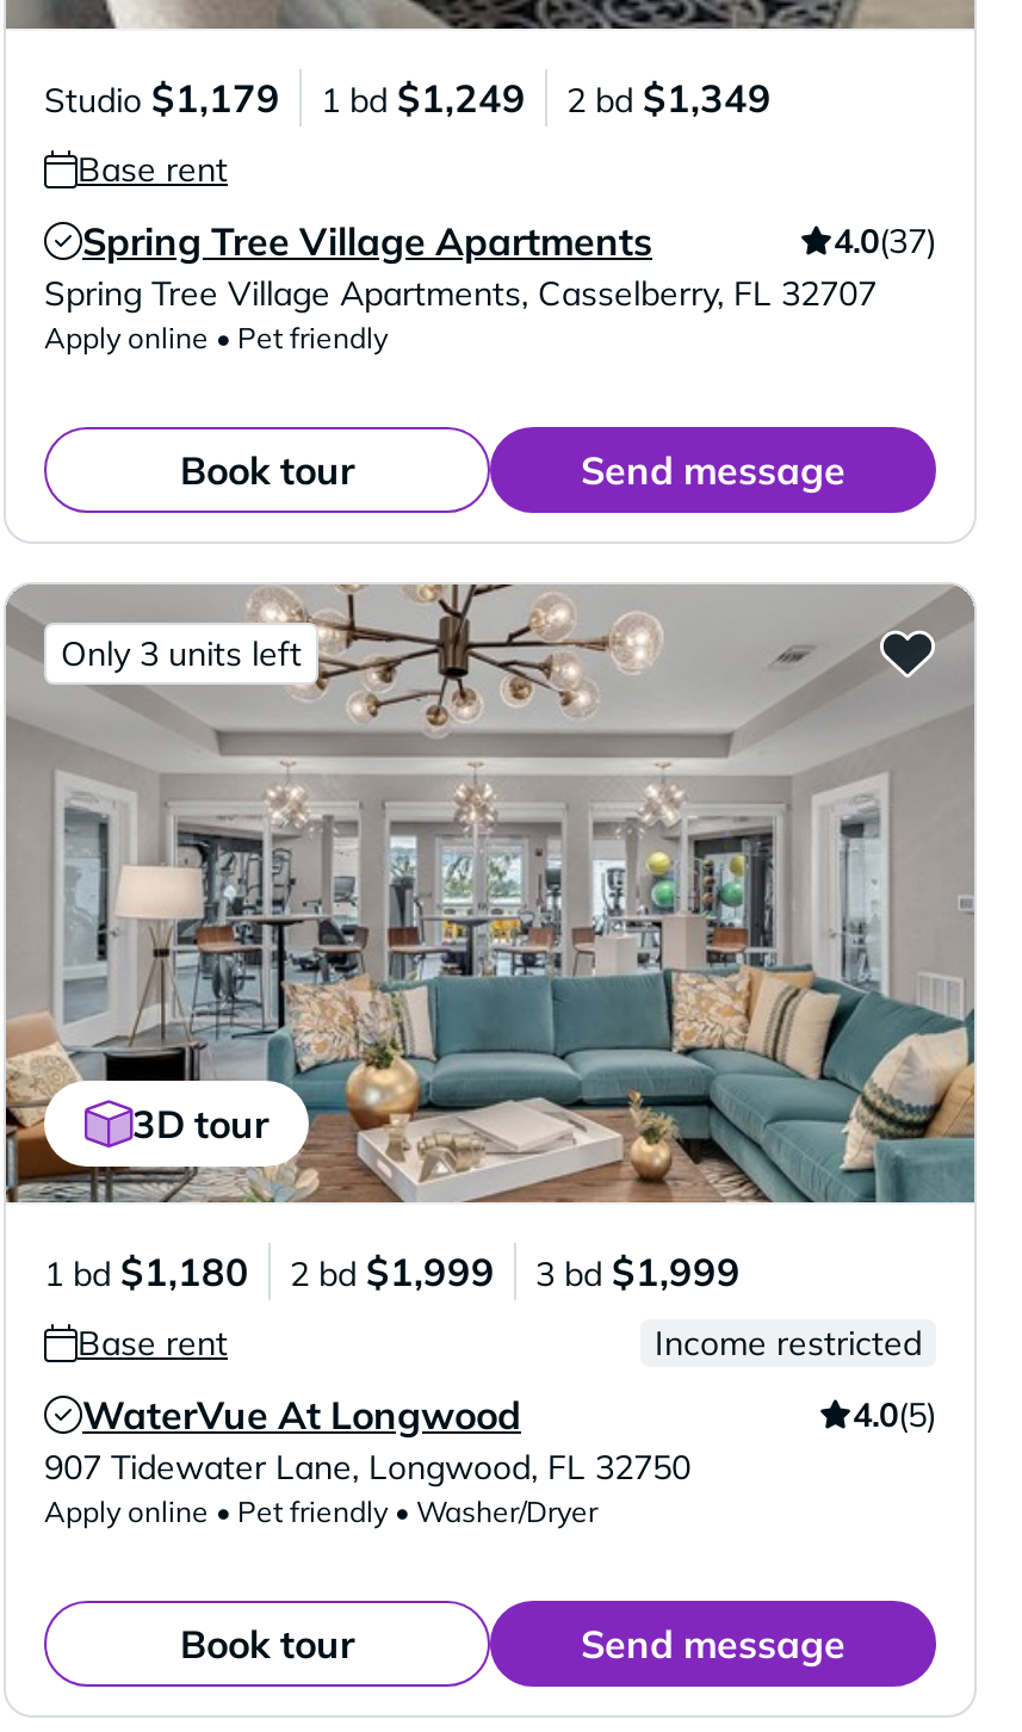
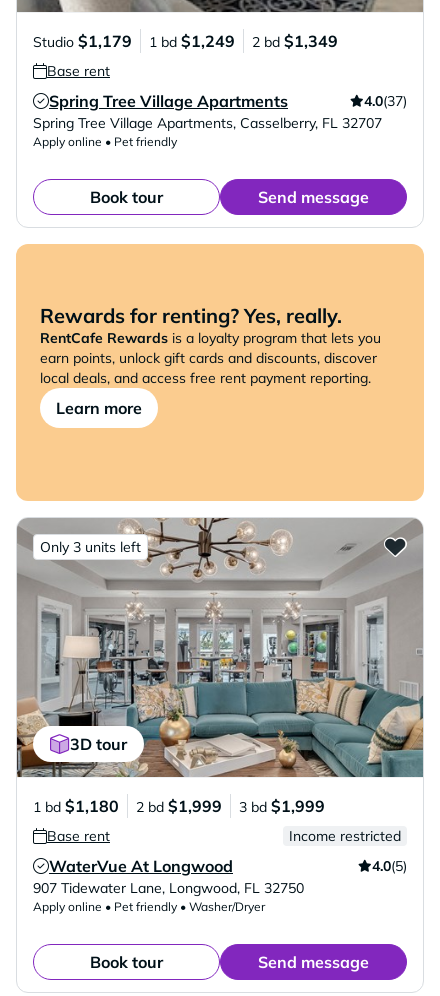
+ [image]
+ Rewards for renting? Yes, really.
+ RentCafe Rewards is a loyalty program that lets you
+ earn points, unlock gift cards and discounts, discover
+ local deals, and access free rent payment reporting.
+ Learn more
